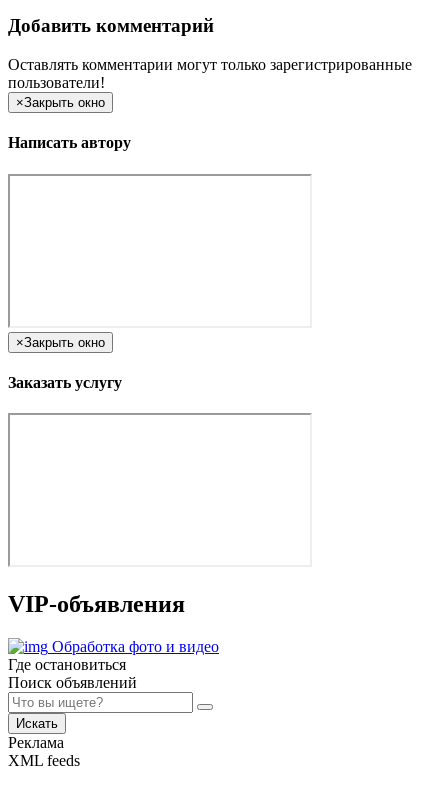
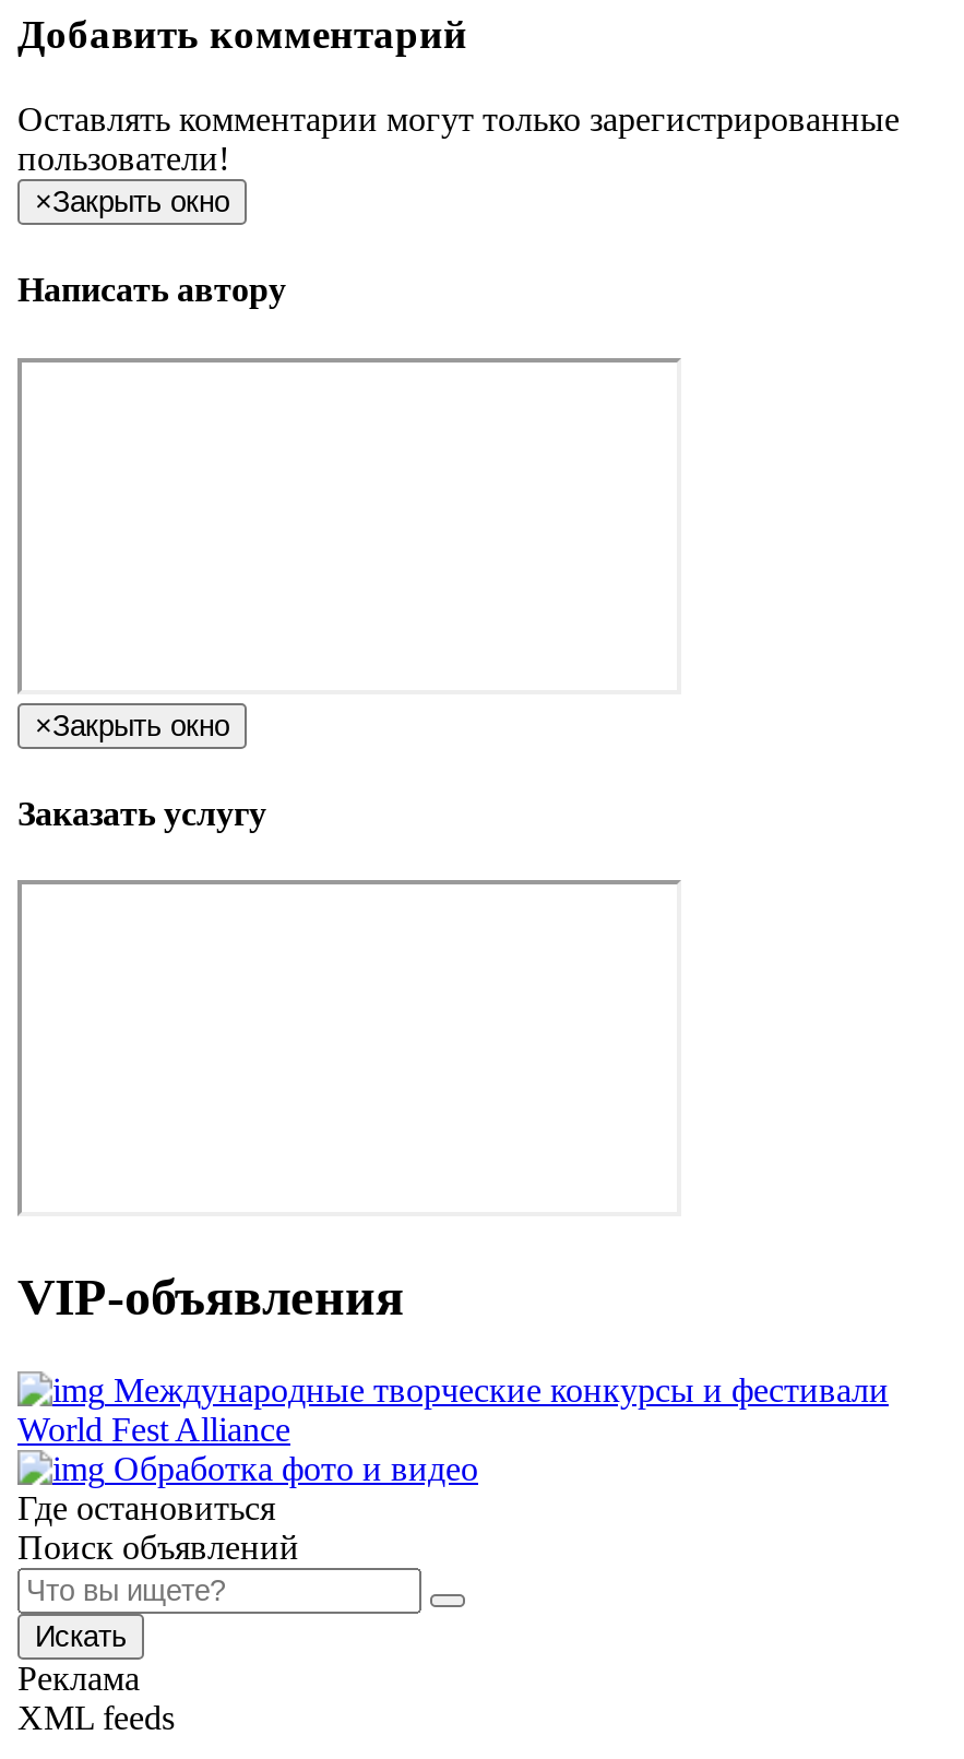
+ Международные творческие конкурсы и фестивали
+ World Fest Alliance
